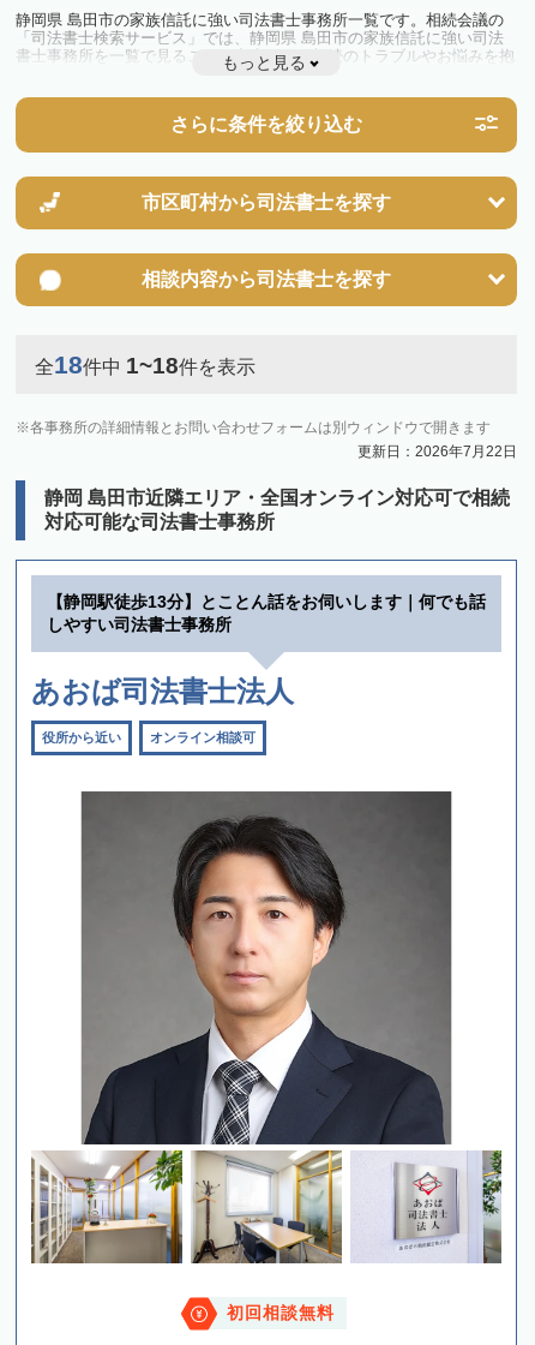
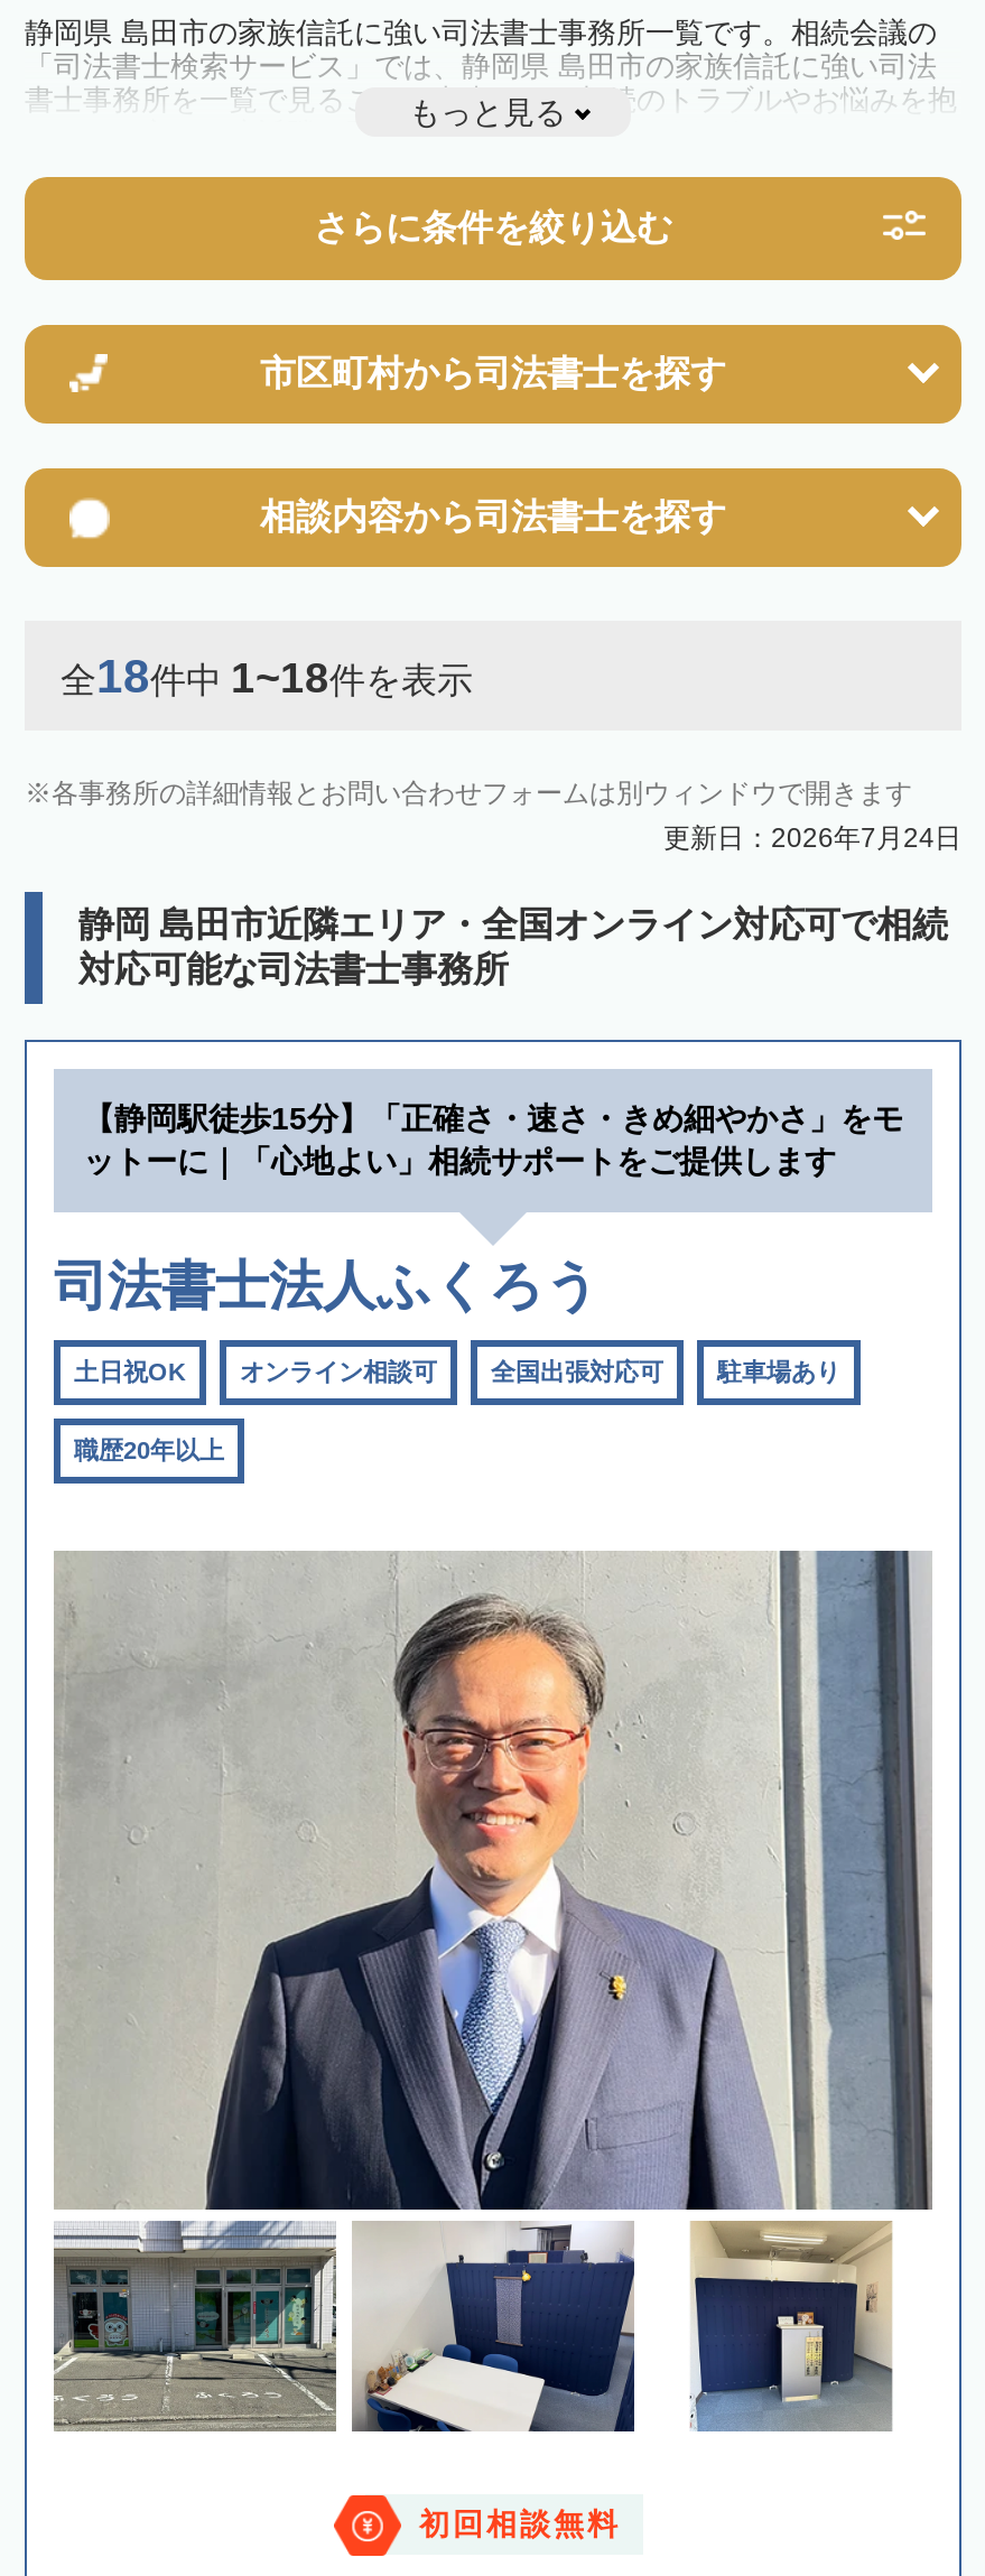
- 更新日：2026年7月22日
+ 更新日：2026年7月24日

- 【静岡駅徒歩13分】とことん話をお伺いします｜何でも話
- しやすい司法書士事務所
+ 【静岡駅徒歩15分】「正確さ・速さ・きめ細やかさ」をモ
+ ットーに｜「心地よい」相続サポートをご提供します

- あおば司法書士法人
+ 司法書士法人ふくろう

- 役所から近い
+ 土日祝OK

+ 全国出張対応可
+ 駐車場あり
+ 職歴20年以上

- [image]
+ [image]
